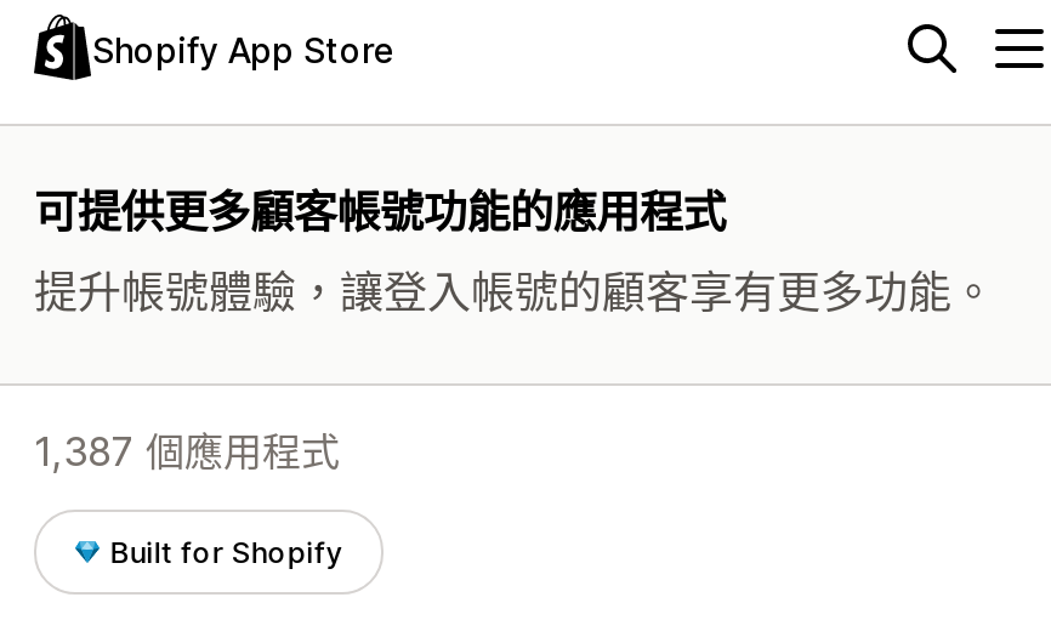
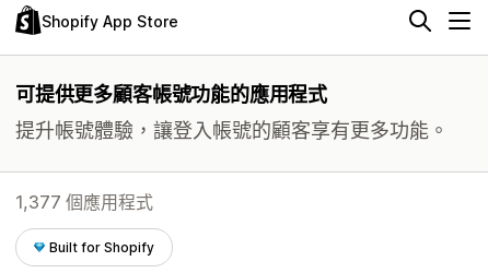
- 1,387 個應用程式
+ 1,377 個應用程式
